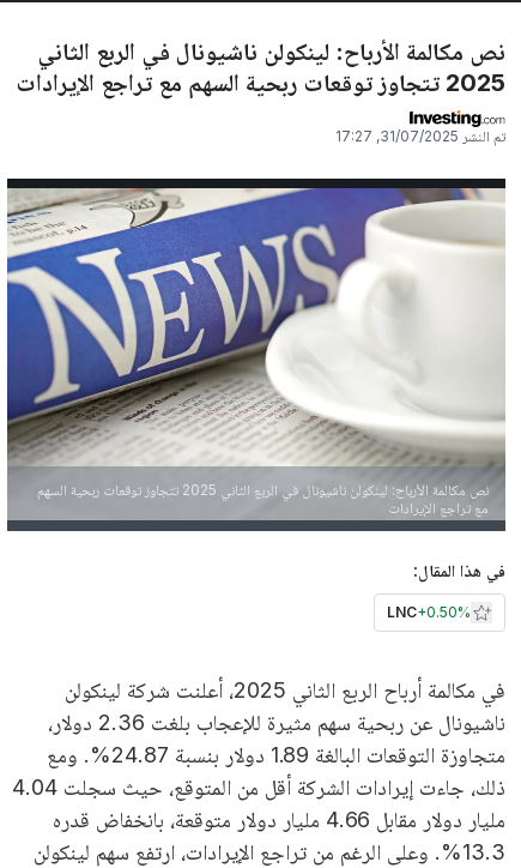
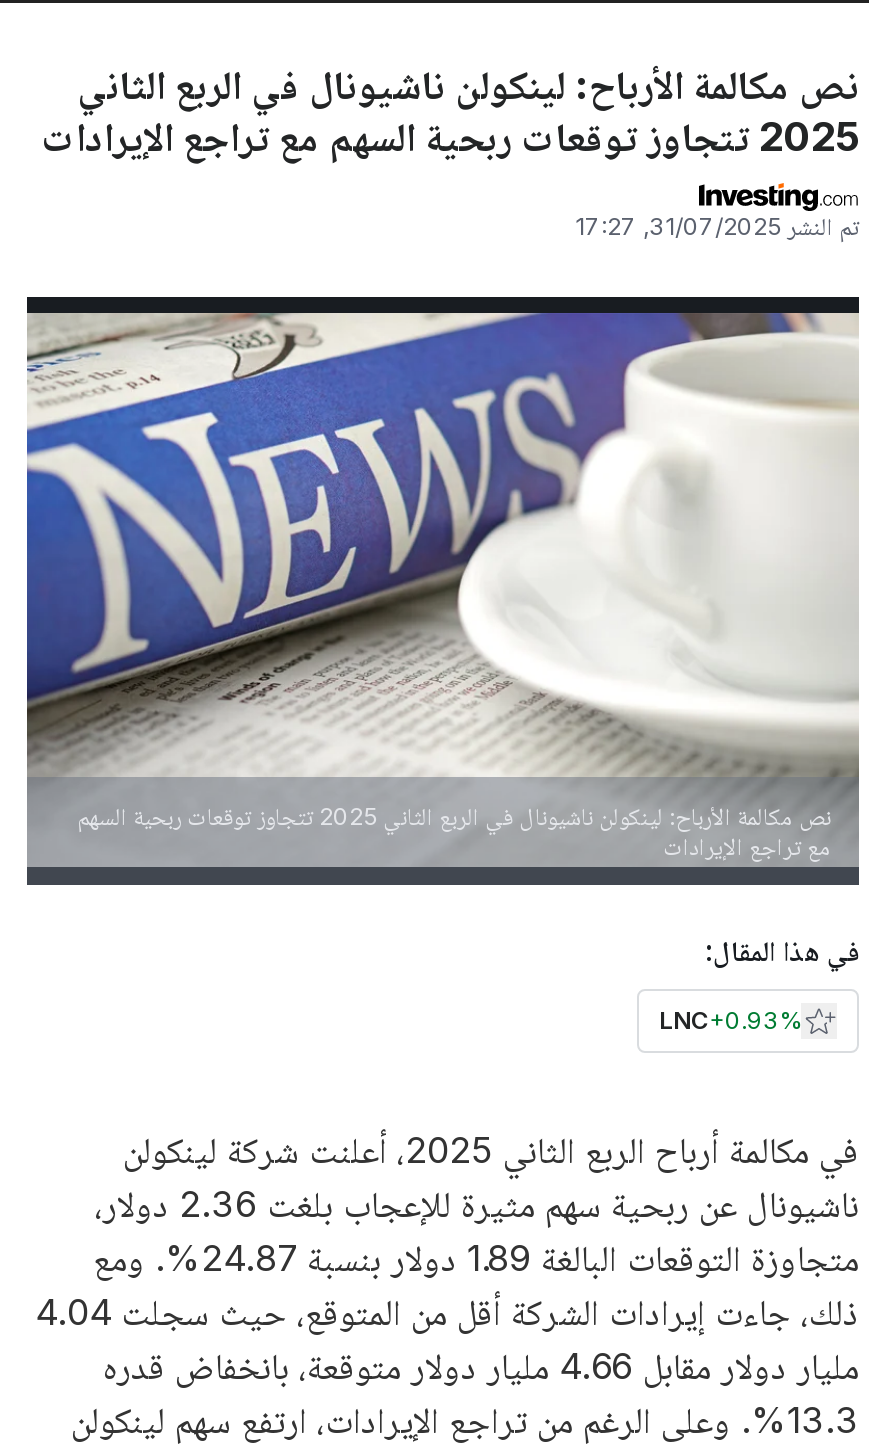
- LNC+0.50%
+ LNC+0.93%
